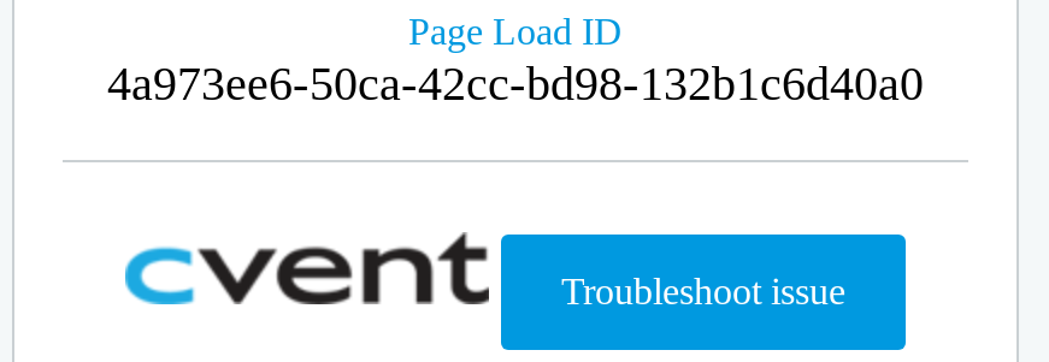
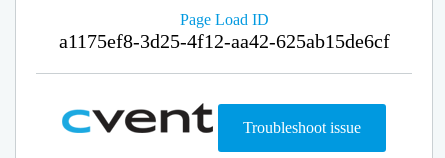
- 4a973ee6-50ca-42cc-bd98-132b1c6d40a0
+ a1175ef8-3d25-4f12-aa42-625ab15de6cf
